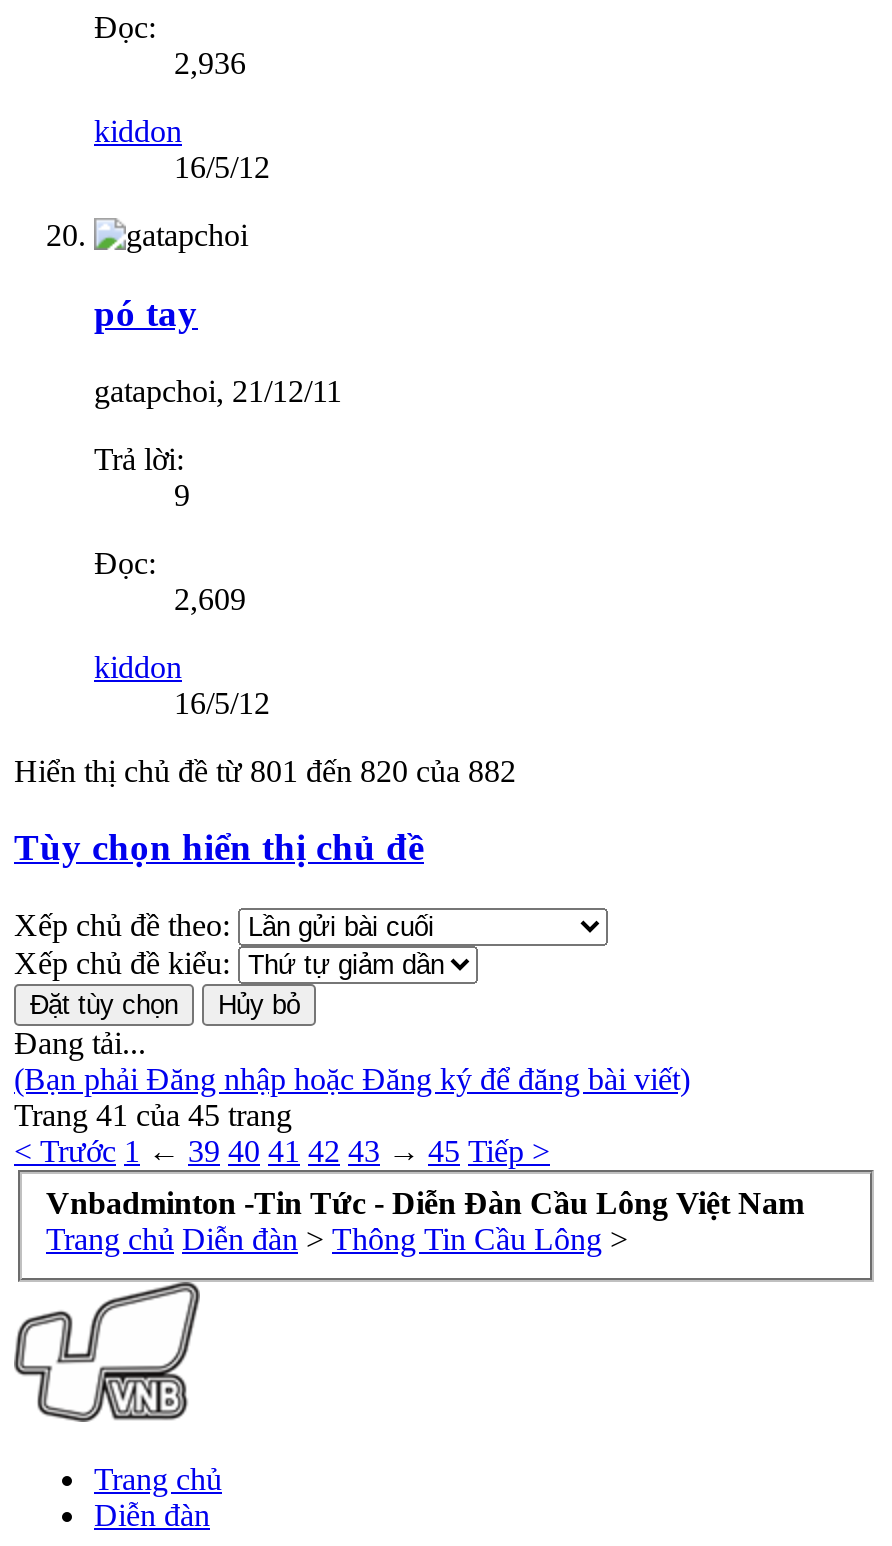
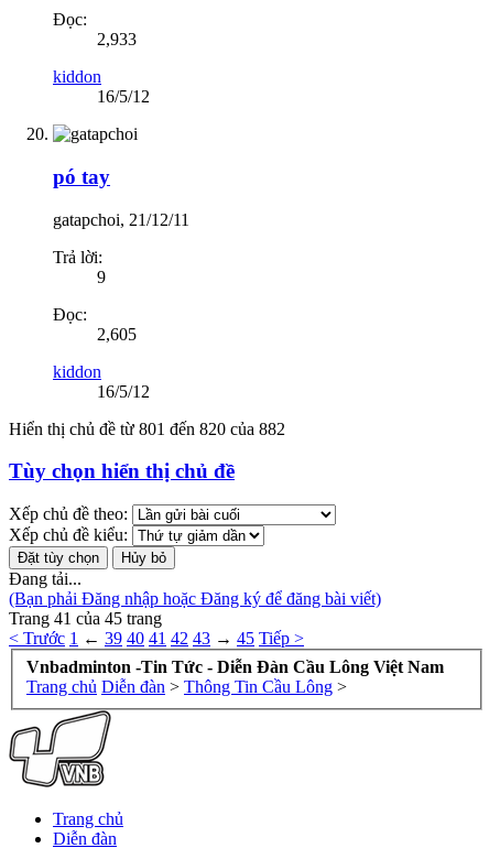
- 2,936
+ 2,933

- 2,609
+ 2,605
